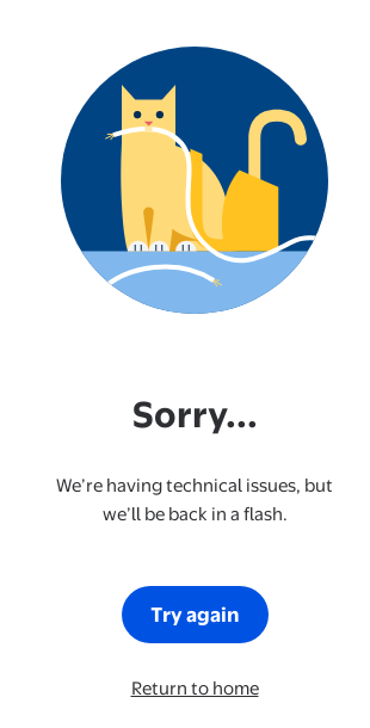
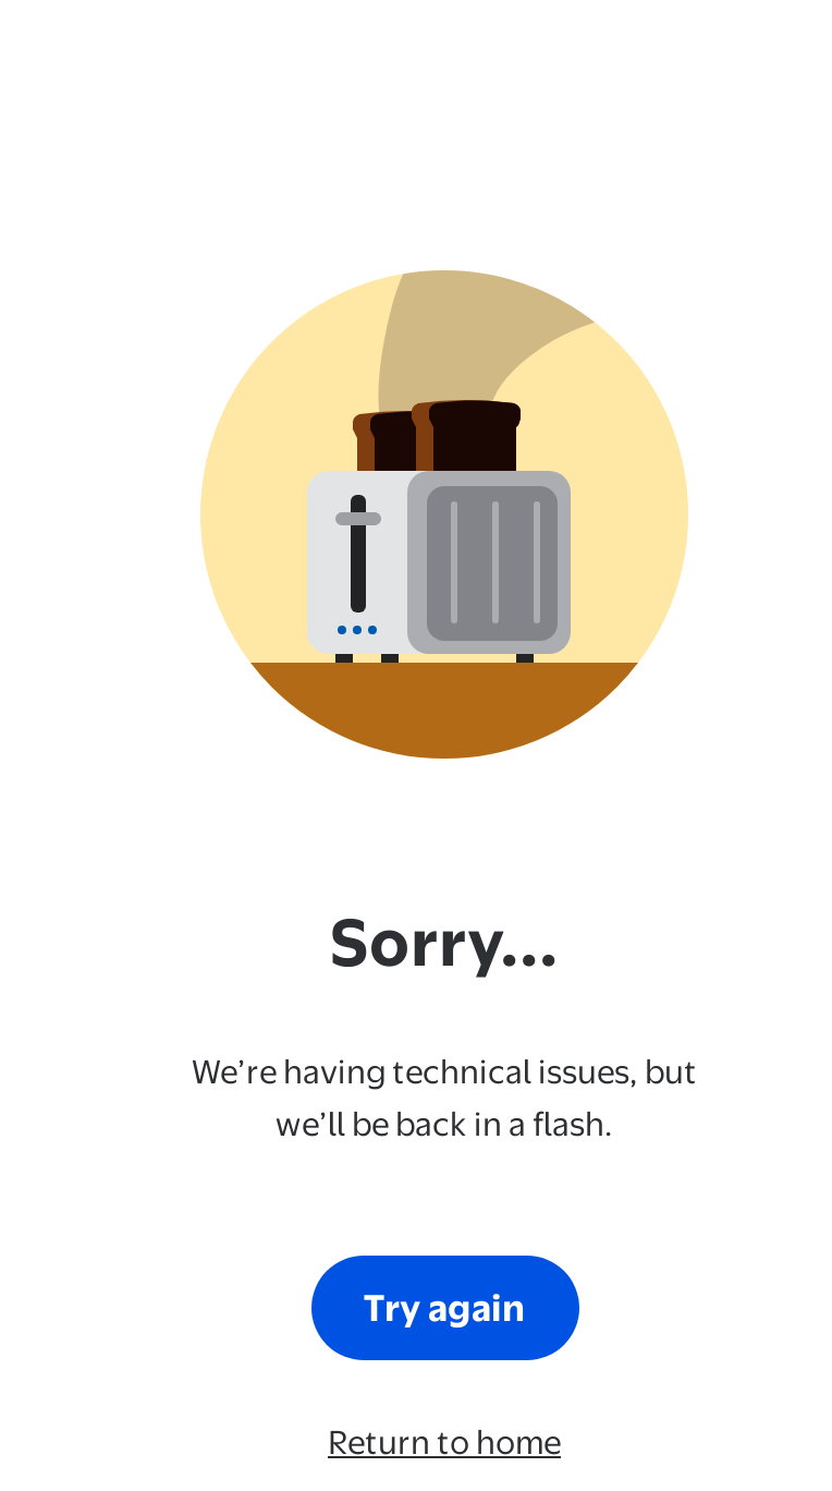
- [image]
+ [image]
